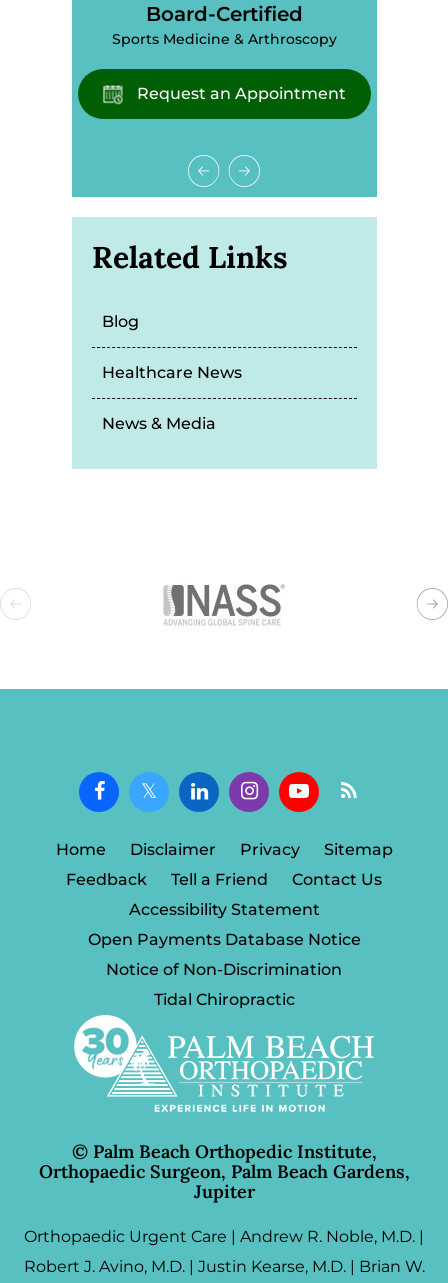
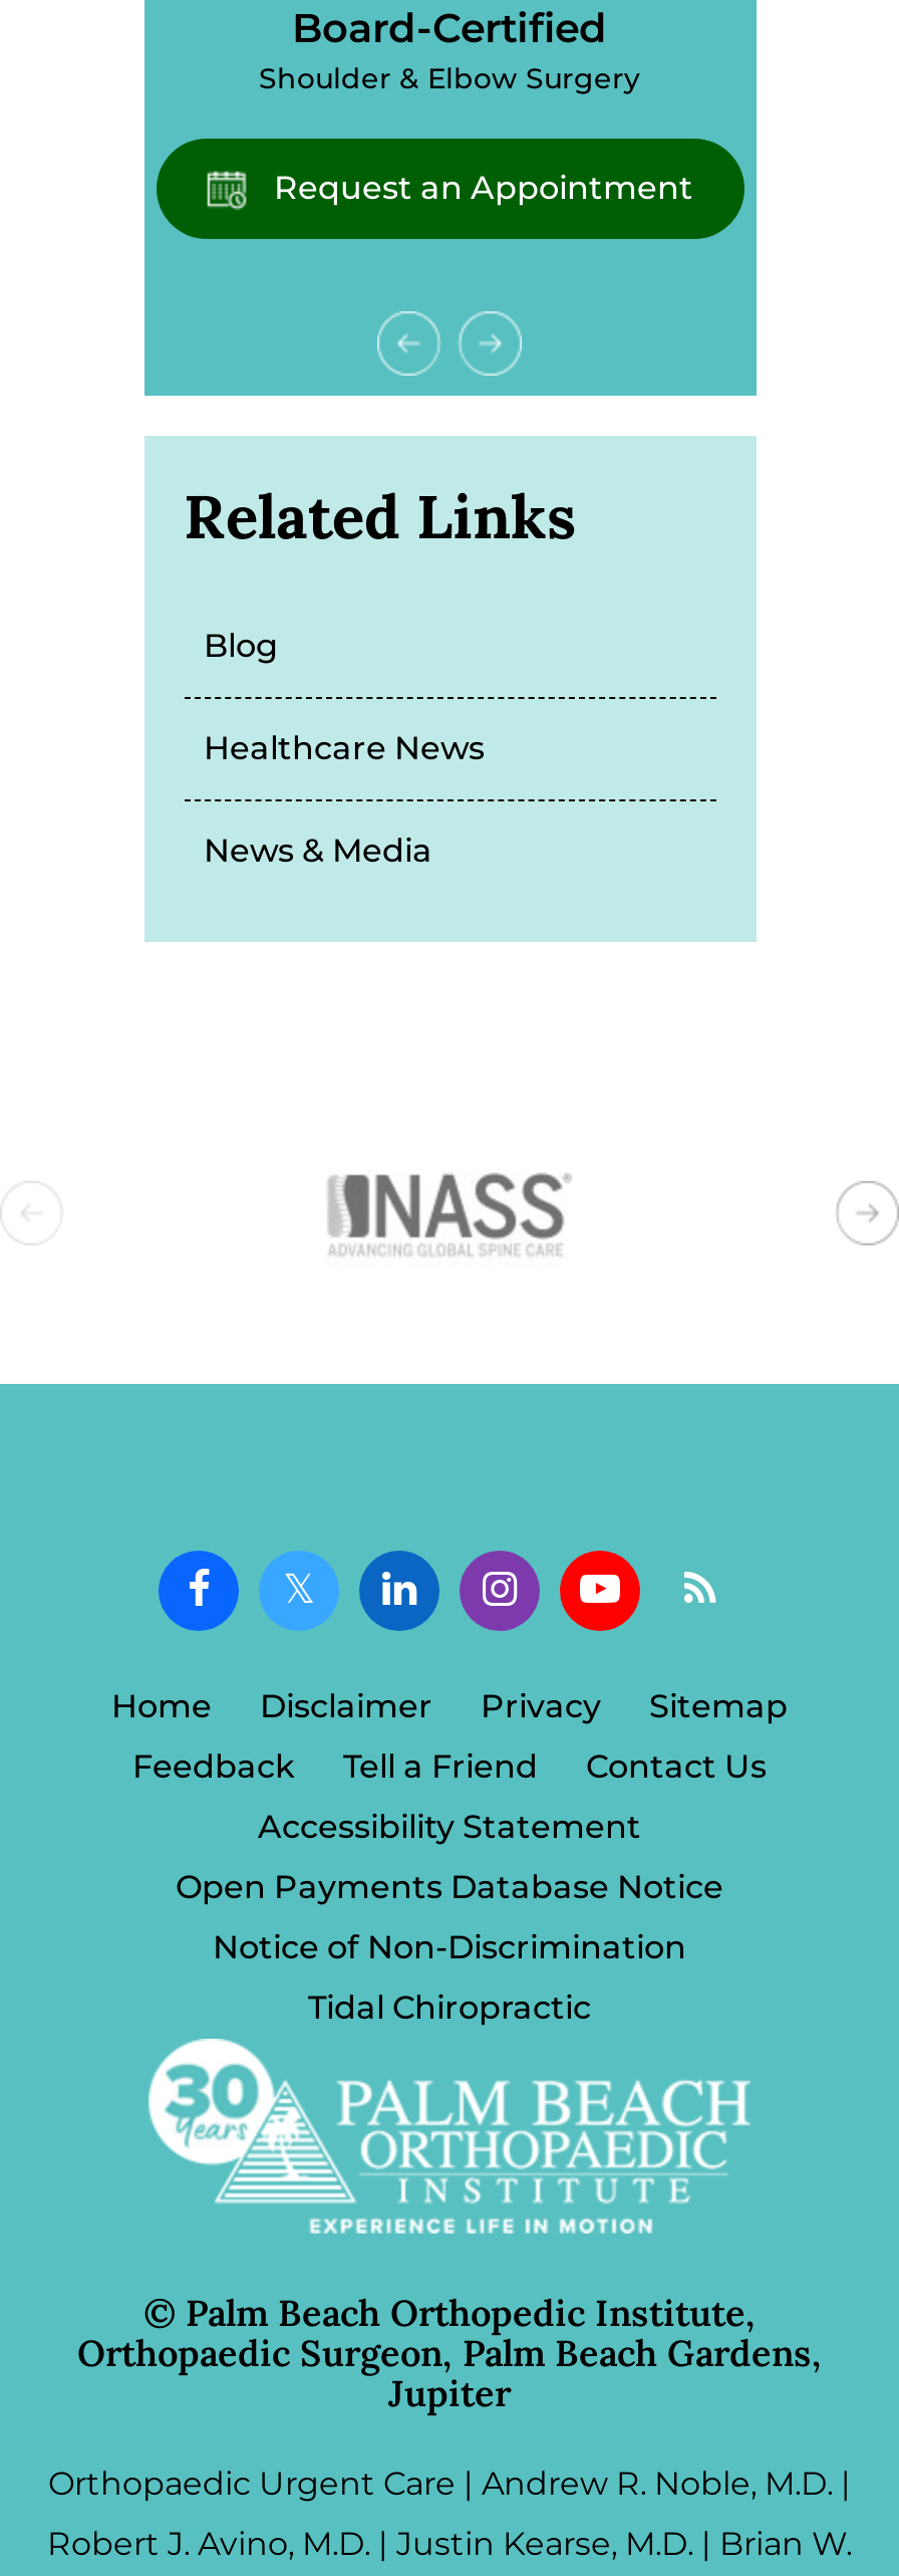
- Sports Medicine & Arthroscopy
+ Shoulder & Elbow Surgery
